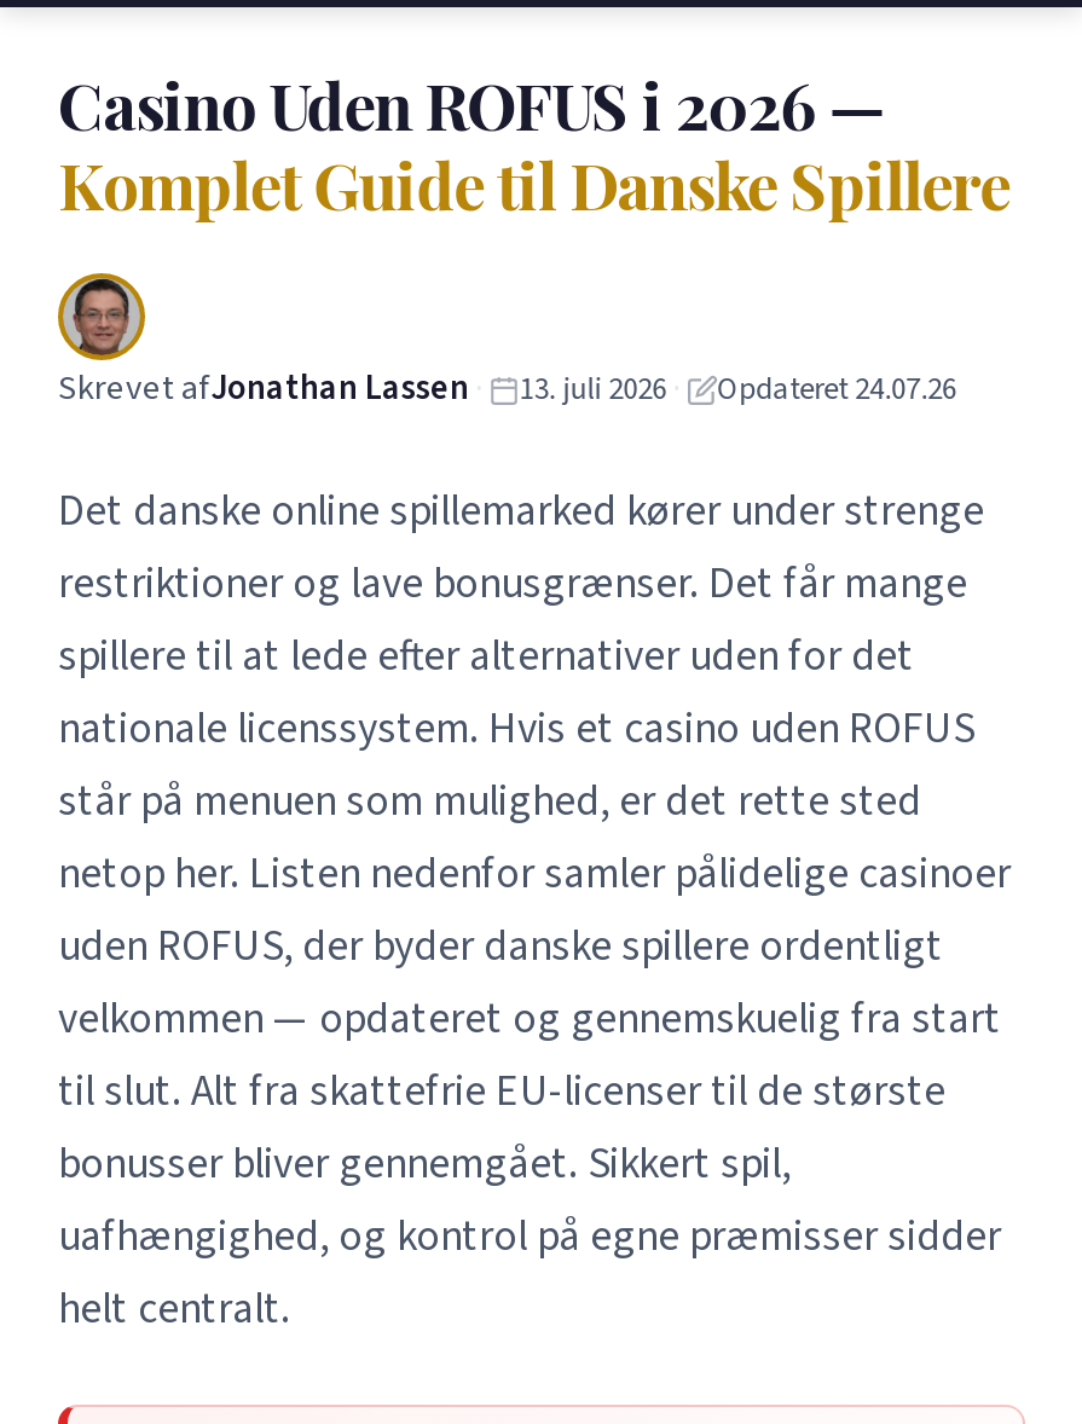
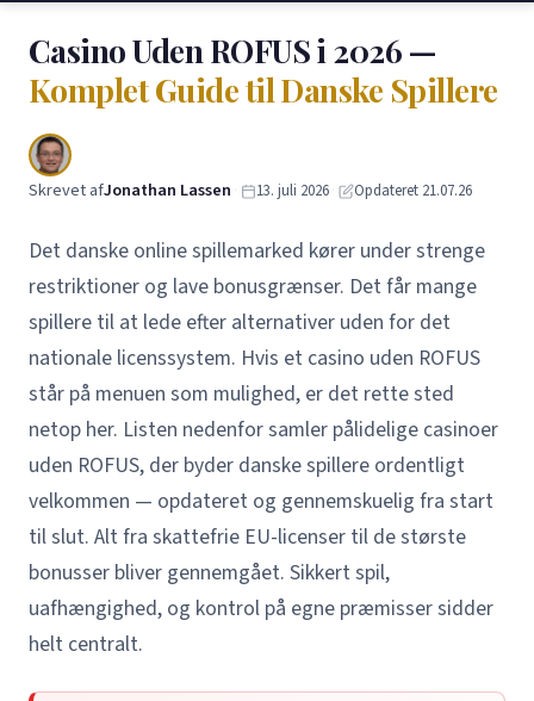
- Skrevet afJonathan Lassen · 13. juli 2026 · Opdateret 24.07.26
+ Skrevet afJonathan Lassen · 13. juli 2026 · Opdateret 21.07.26
